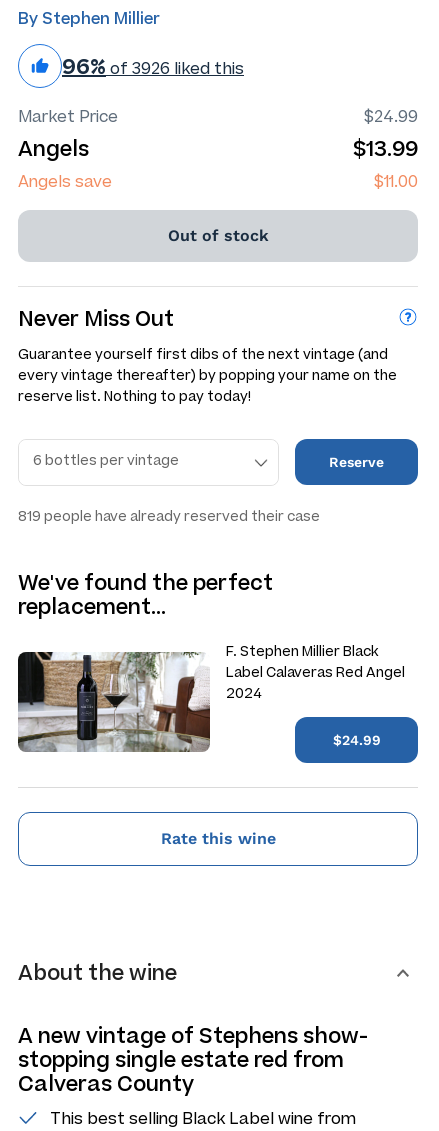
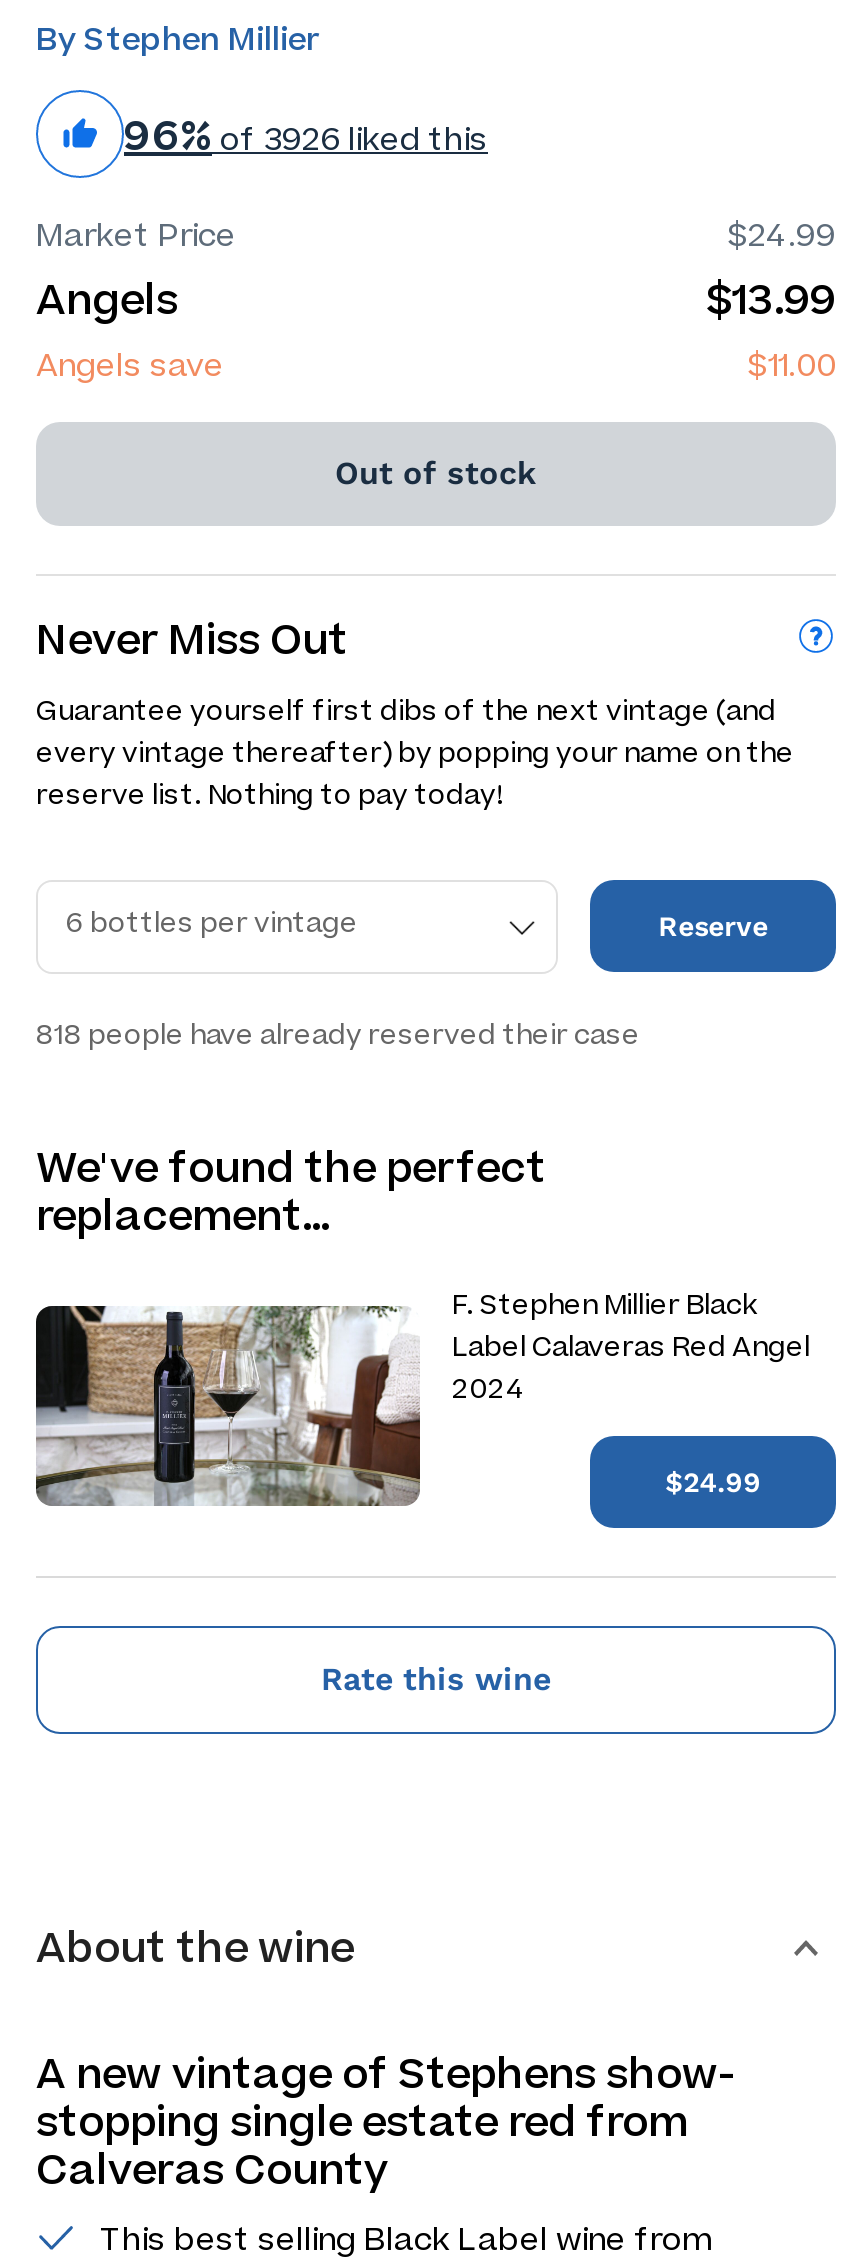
- 819 people have already reserved their case
+ 818 people have already reserved their case
